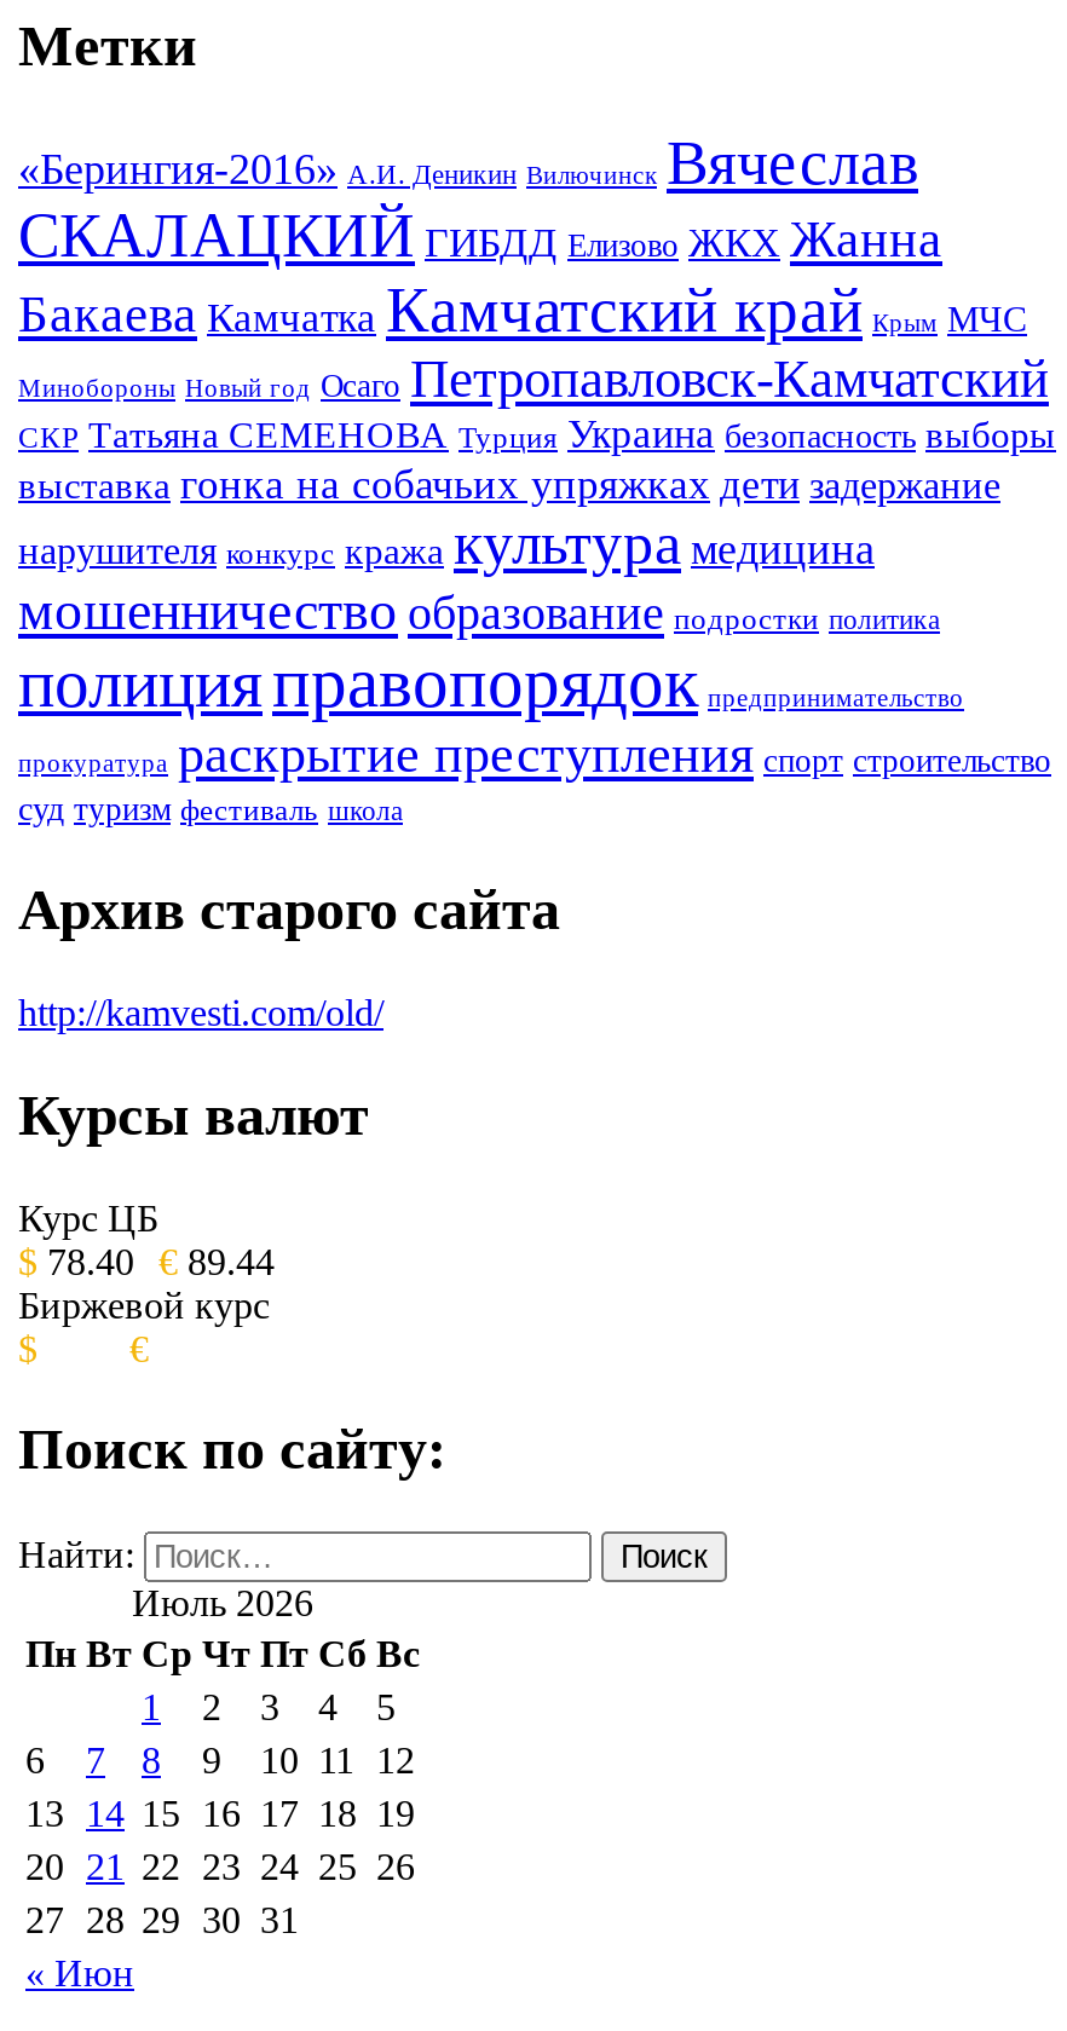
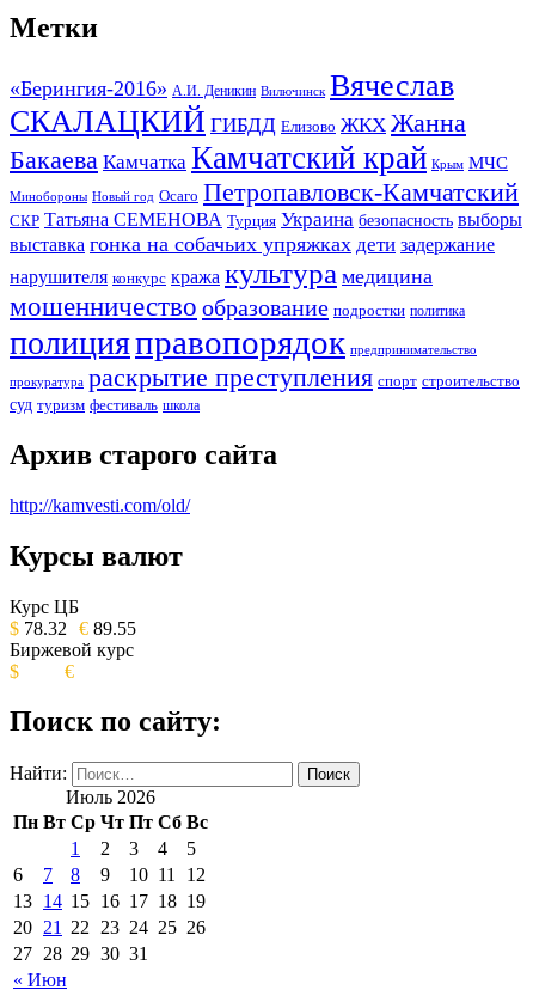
- $ 78.40 € 89.44
+ $ 78.32 € 89.55
